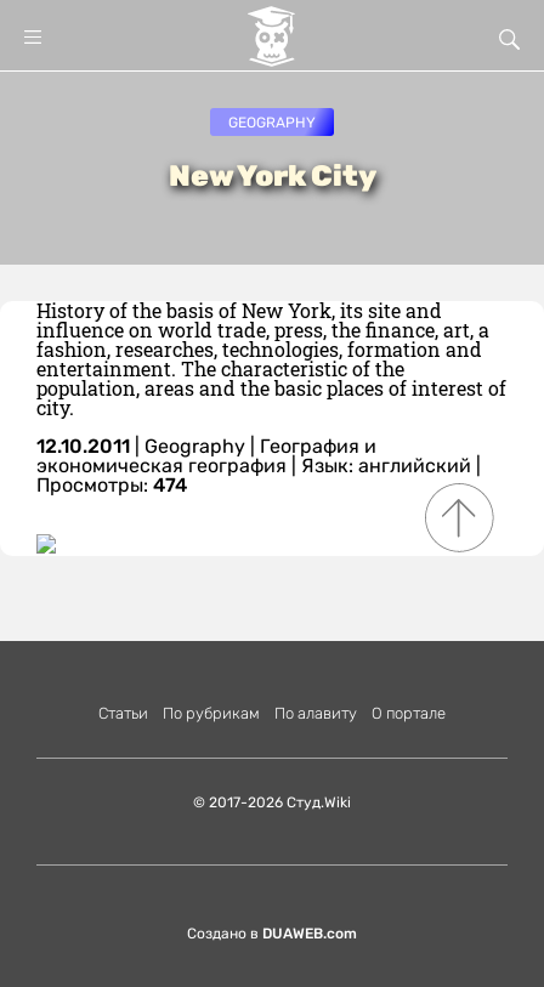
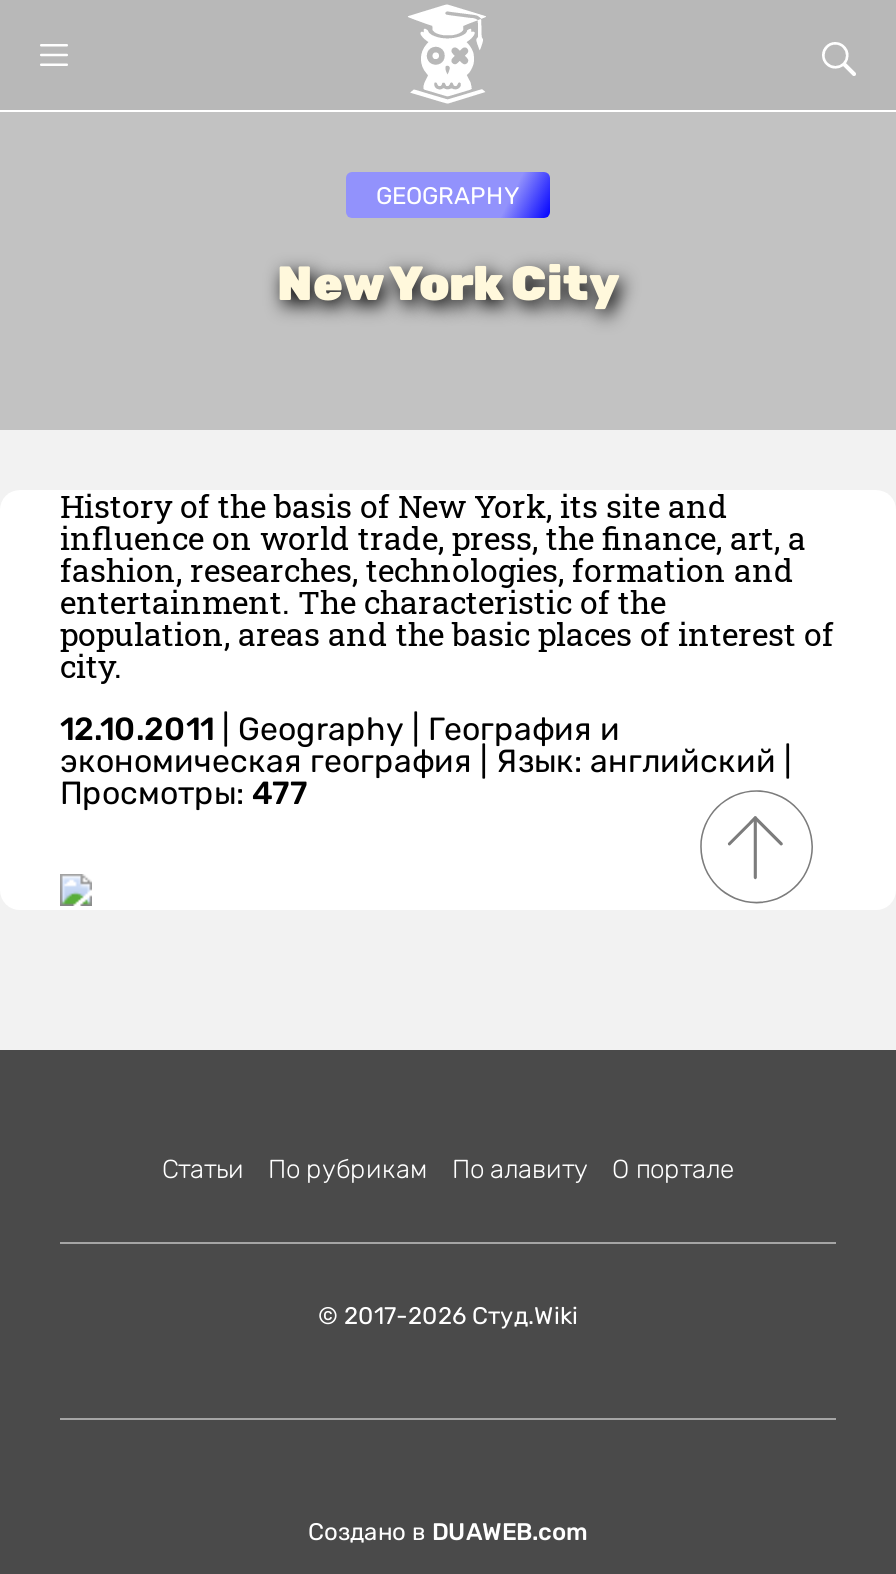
- Просмотры: 474
+ Просмотры: 477
